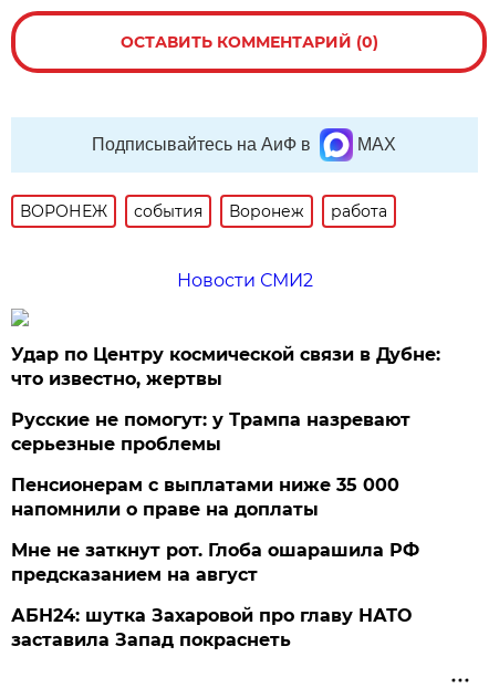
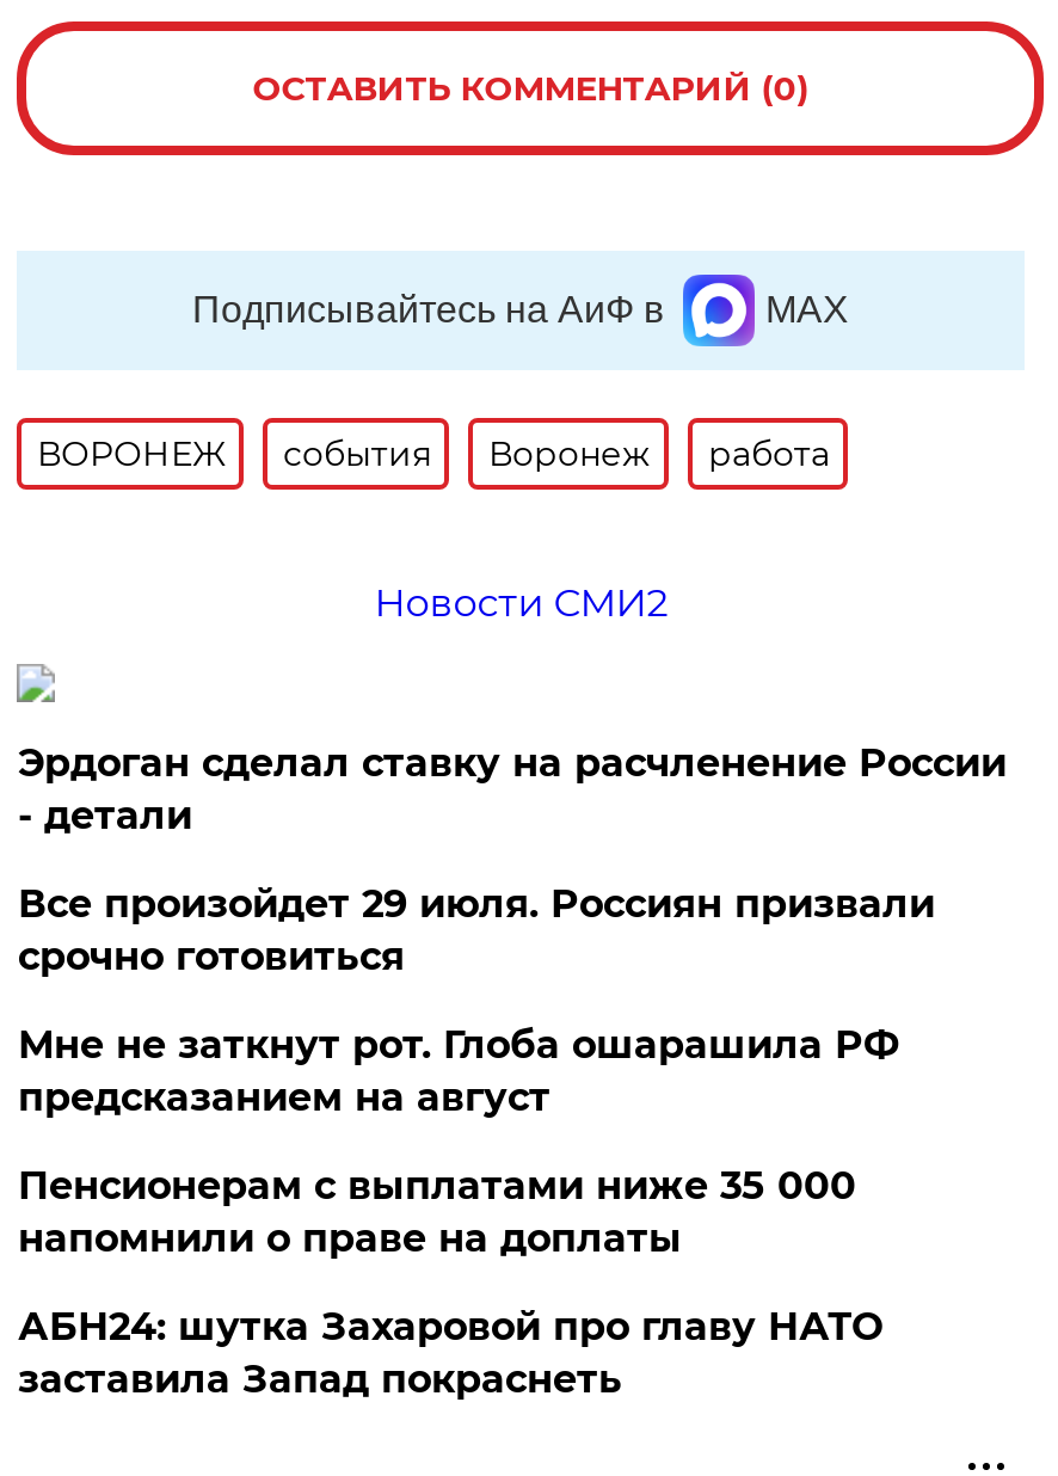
- Удар по Центру космической связи в Дубне:
- что известно, жертвы
- Русские не помогут: у Трампа назревают
- серьезные проблемы
+ Эрдоган сделал ставку на расчленение России
+ - детали
+ Все произойдет 29 июля. Россиян призвали
+ срочно готовиться

moved down: Пенсионерам с выплатами ниже 35 000 | напомнили о праве на доплаты

moved up: Мне не заткнут рот. Глоба ошарашила РФ | предсказанием на август
